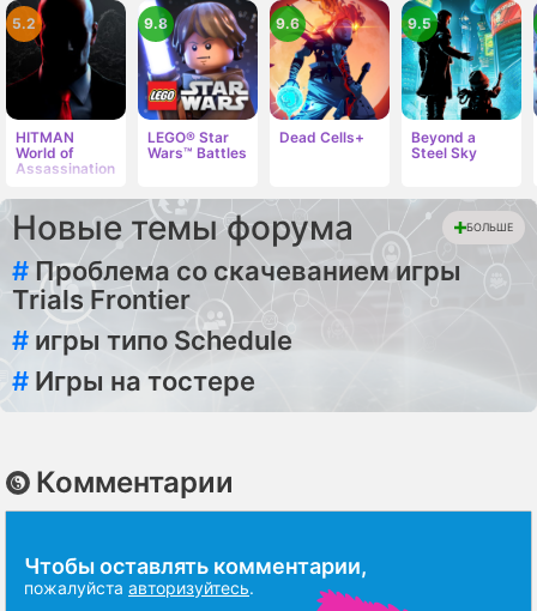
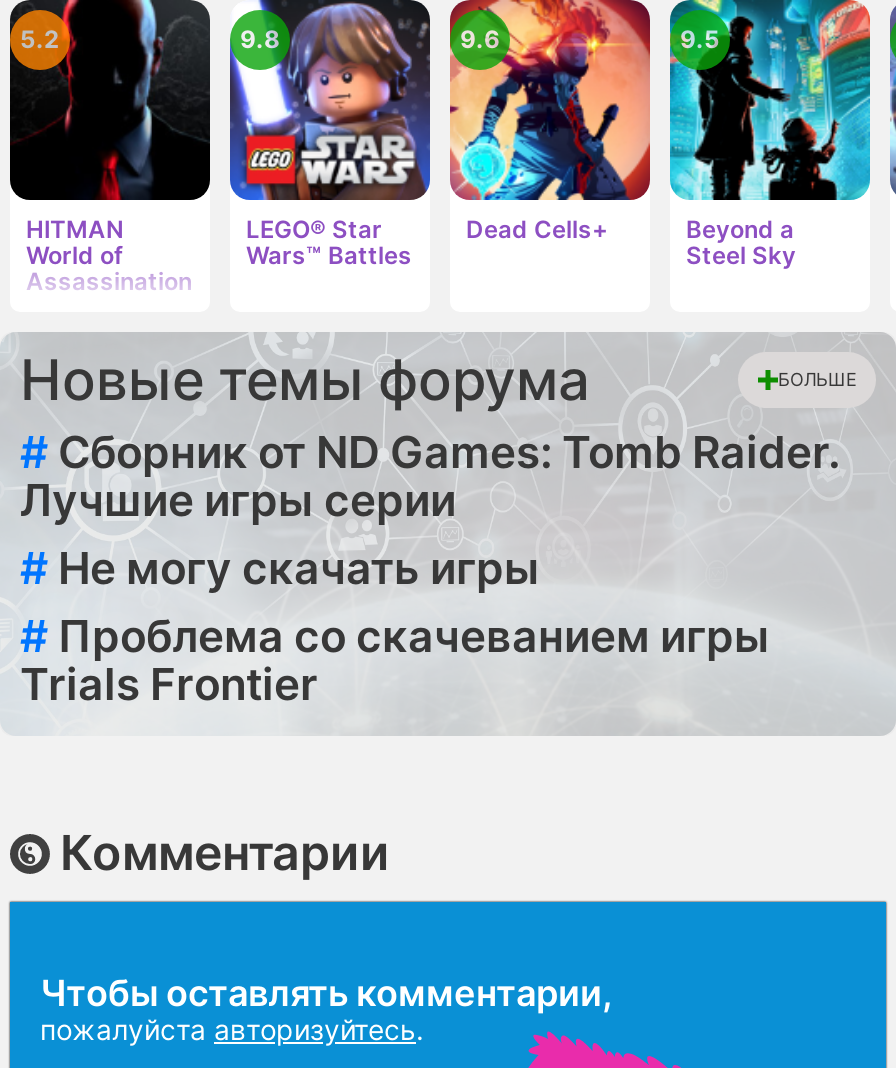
+ # Сборник от ND Games: Tomb Raider.
+ Лучшие игры серии
+ # Не могу скачать игры

moved down: # Проблема со скачеванием игры | Trials Frontier

- # игры типо Schedule
- # Игры на тостере
